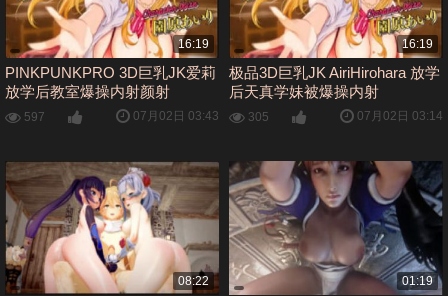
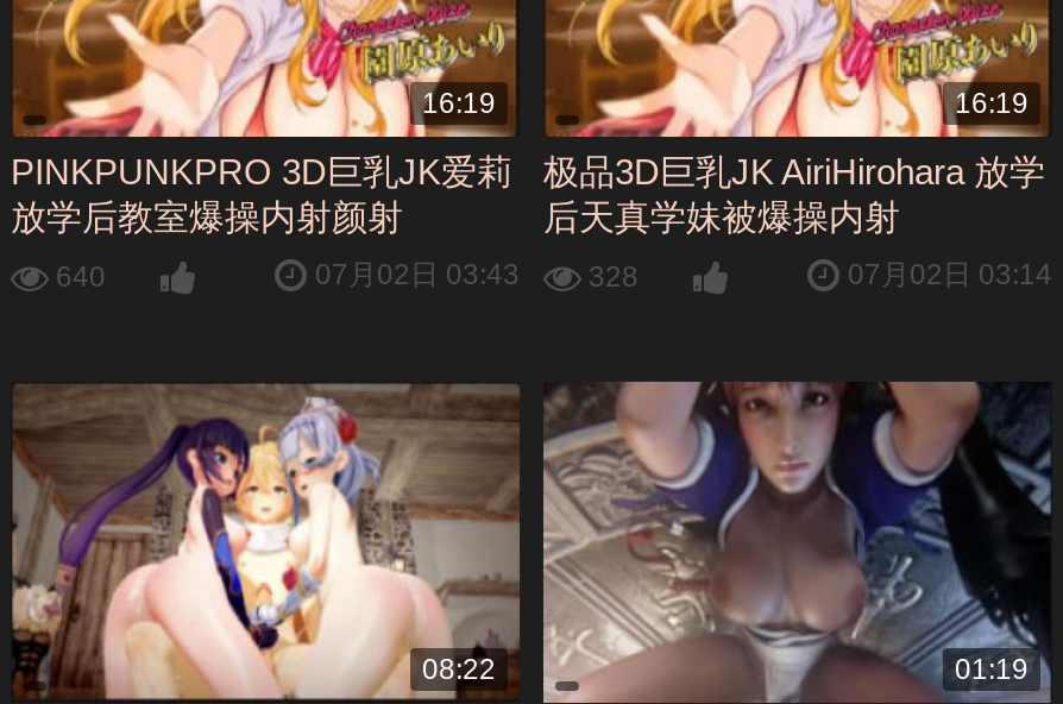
- 597
+ 640

- 07月02日 03:43 305
+ 07月02日 03:43 328
